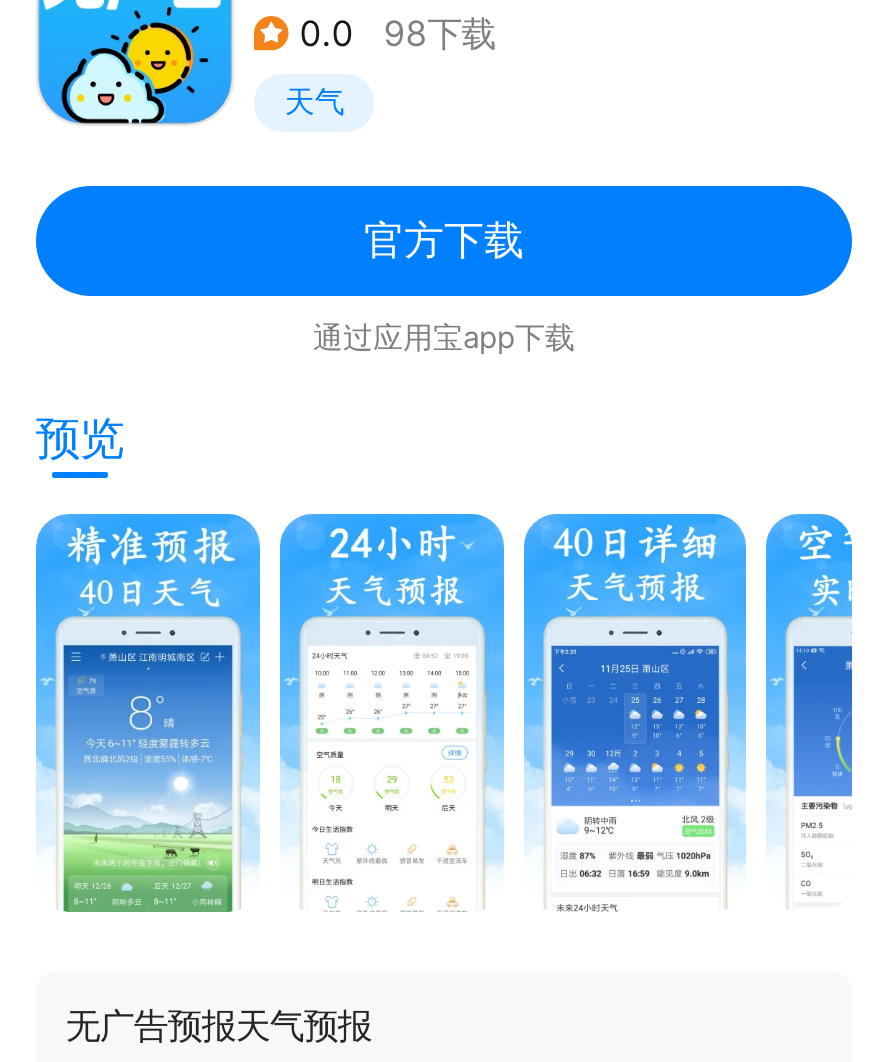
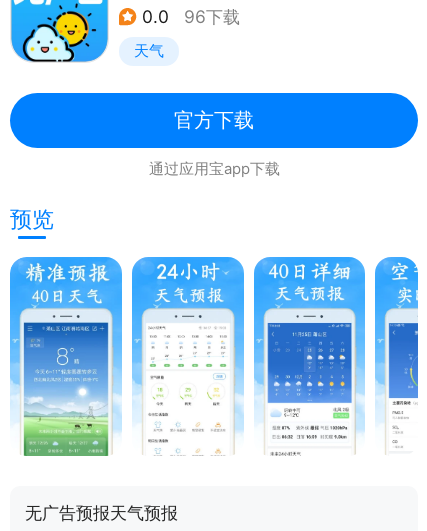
- 0.0 98下载
+ 0.0 96下载
